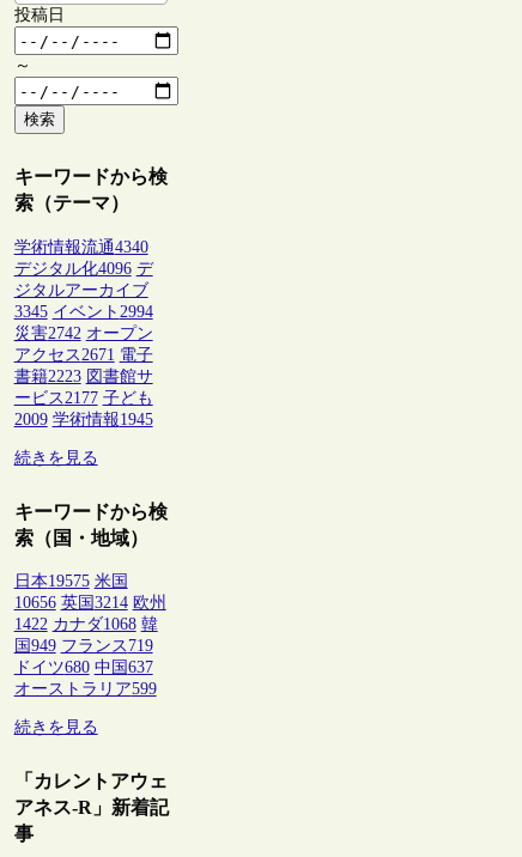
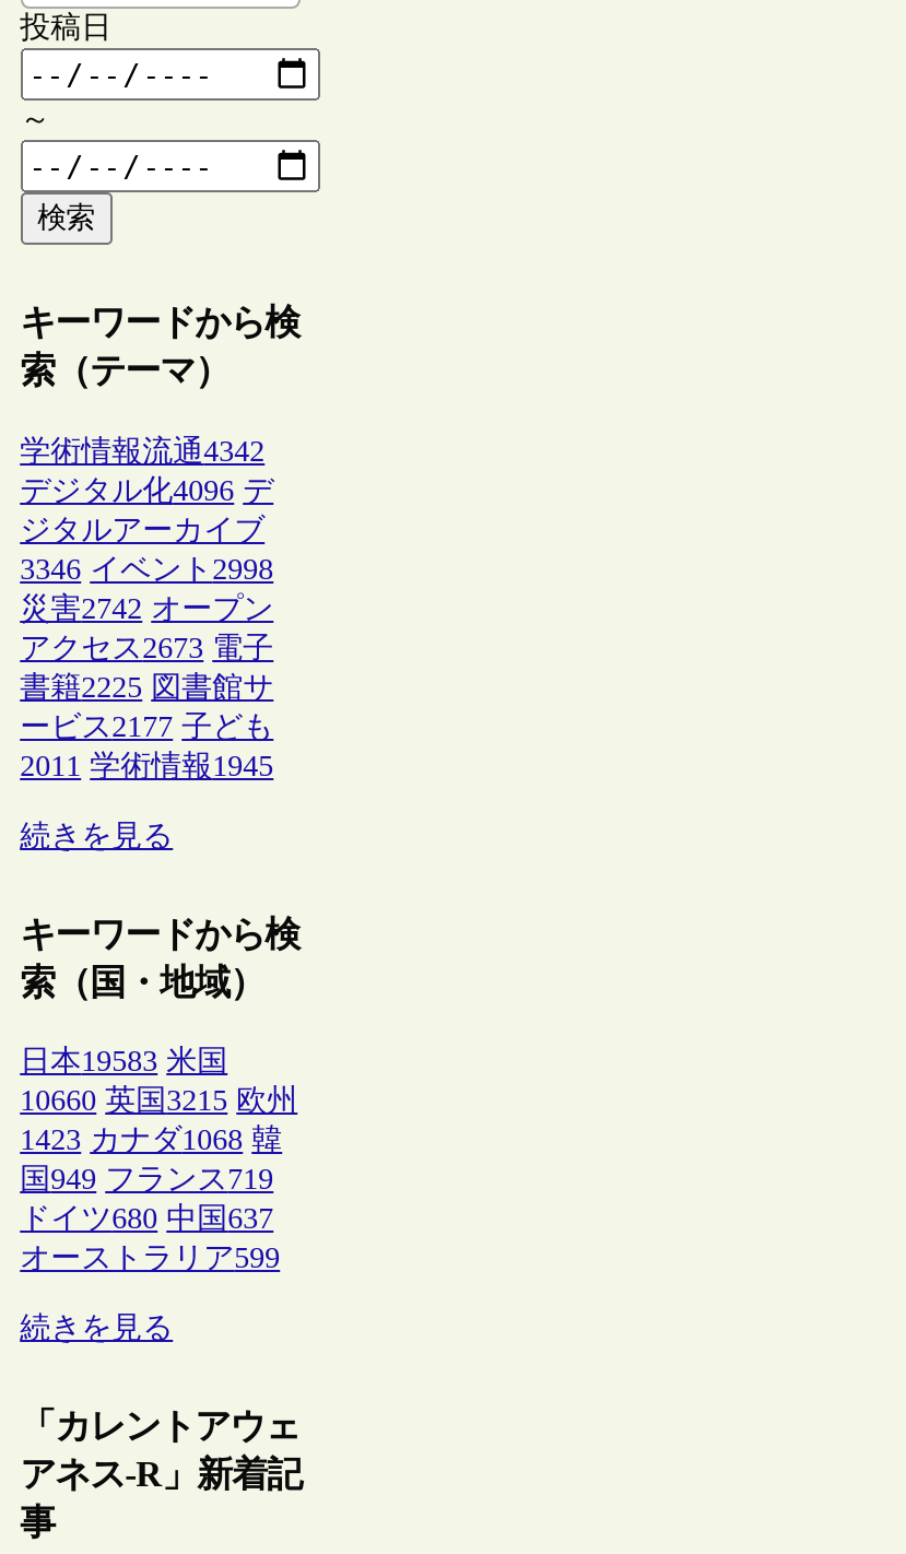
- 学術情報流通4340
+ 学術情報流通4342

- 3345 イベント2994
+ 3346 イベント2998

- アクセス2671 電子
+ アクセス2673 電子

- 書籍2223 図書館サ
+ 書籍2225 図書館サ

- 2009 学術情報1945
+ 2011 学術情報1945

- 日本19575 米国
+ 日本19583 米国

- 10656 英国3214 欧州
+ 10660 英国3215 欧州

- 1422 カナダ1068 韓
+ 1423 カナダ1068 韓
